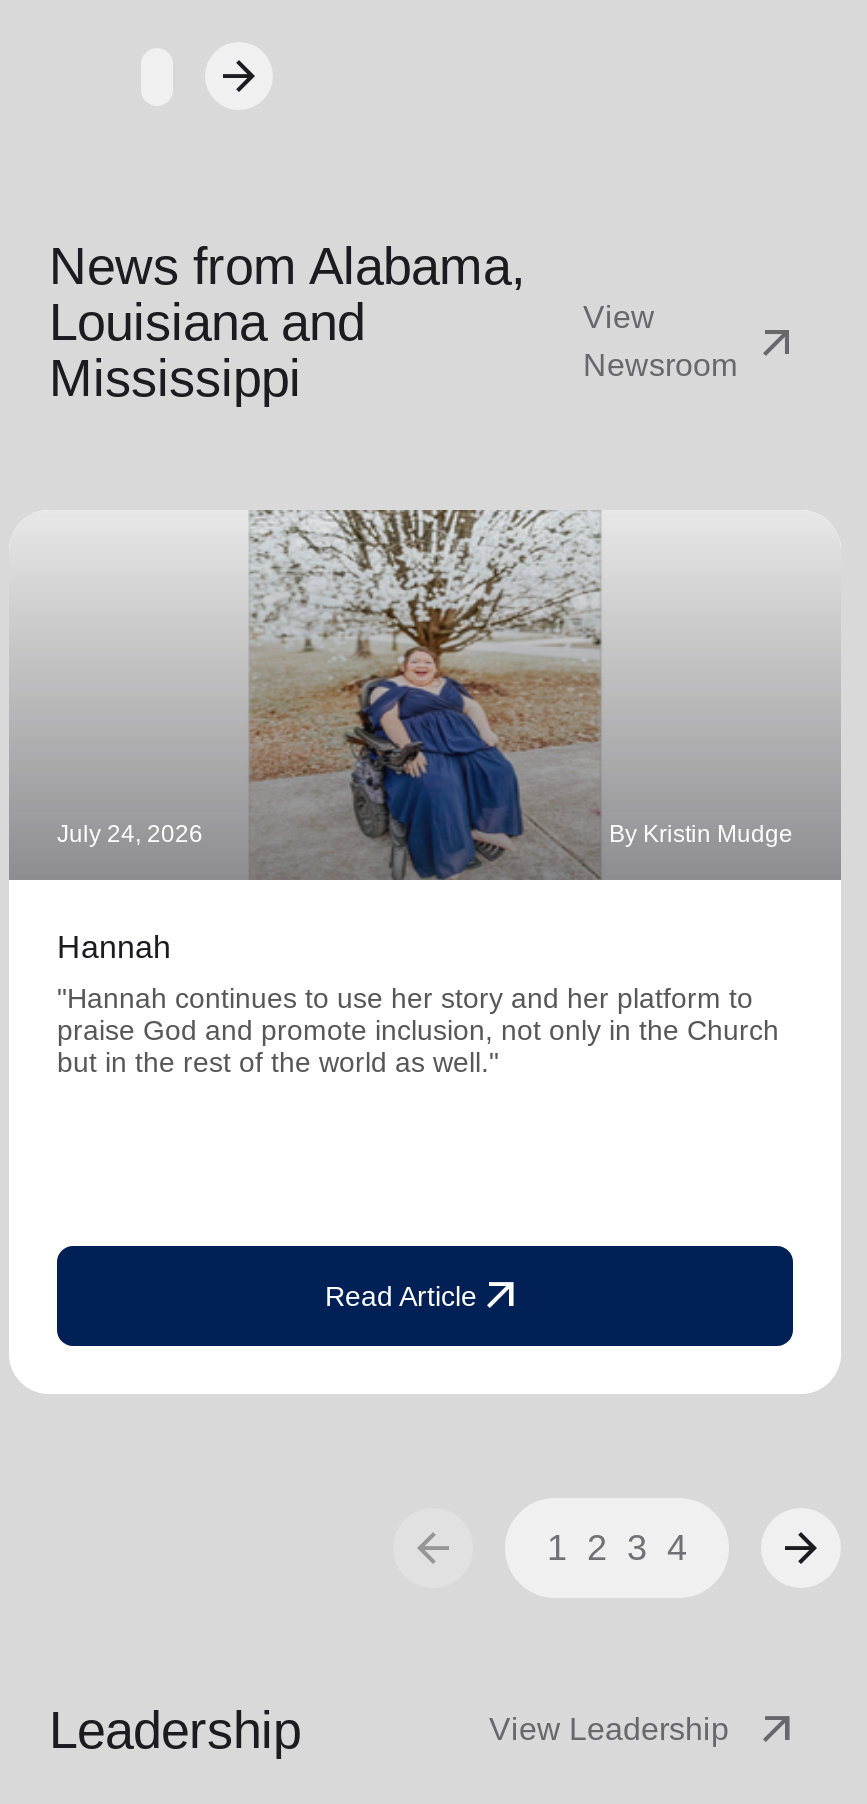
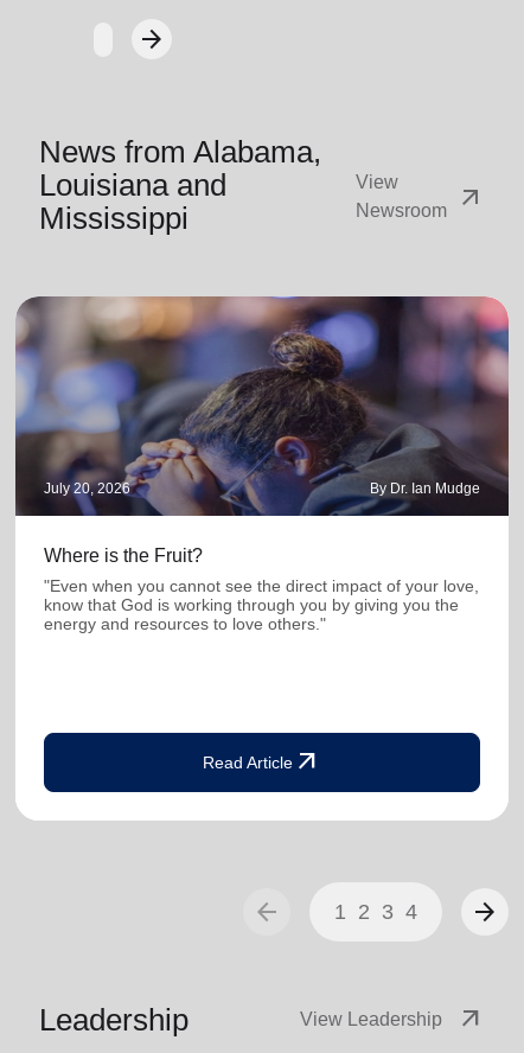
- [image]
- July 24, 2026
- By Kristin Mudge
+ [image]
+ July 20, 2026
+ By Dr. Ian Mudge

- Hannah
+ Where is the Fruit?

- "Hannah continues to use her story and her platform to
- praise God and promote inclusion, not only in the Church
- but in the rest of the world as well."
+ "Even when you cannot see the direct impact of your love,
+ know that God is working through you by giving you the
+ energy and resources to love others."
